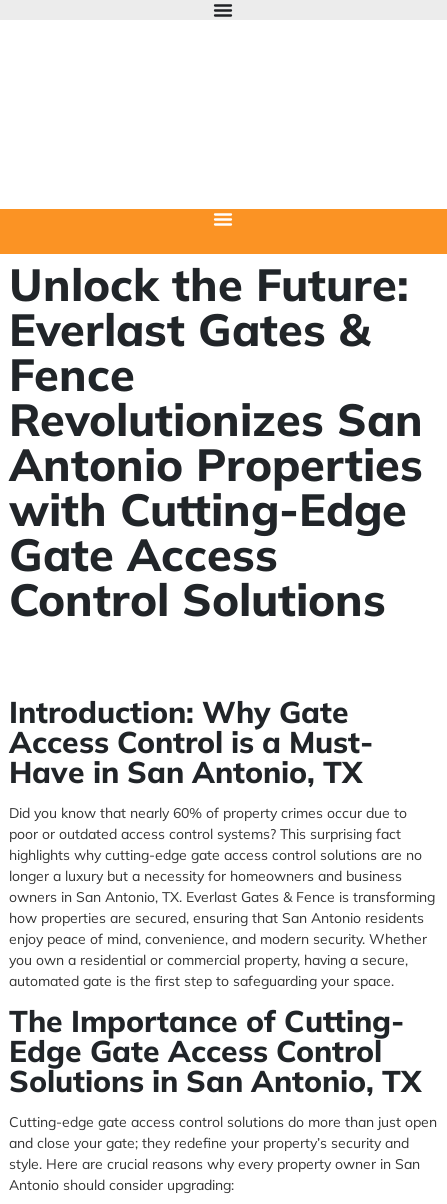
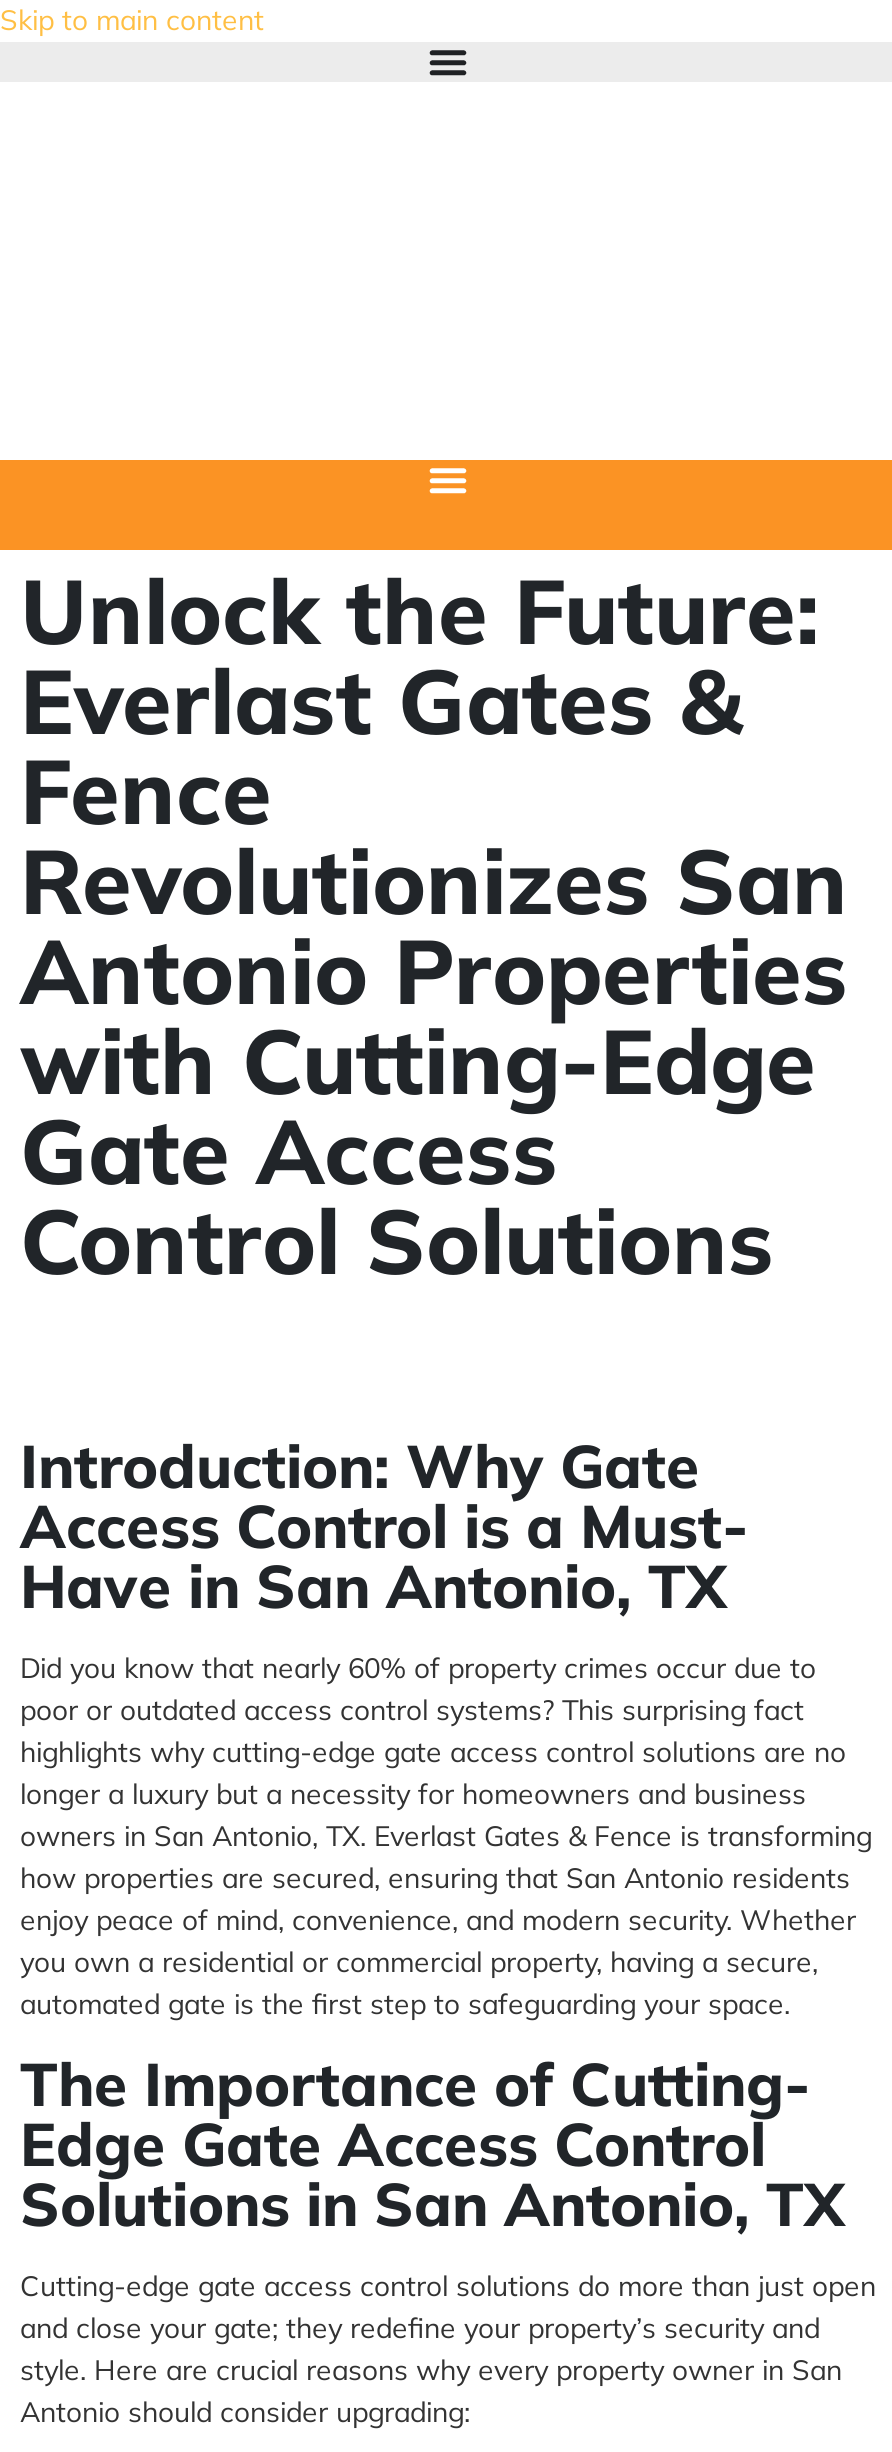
+ Skip to main content
